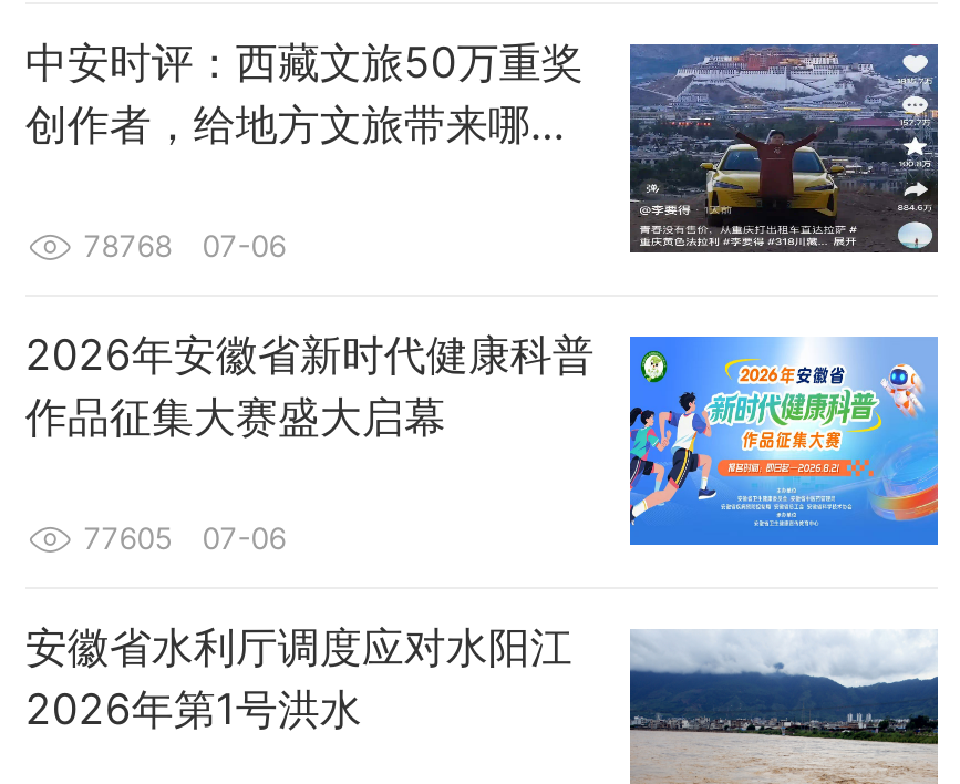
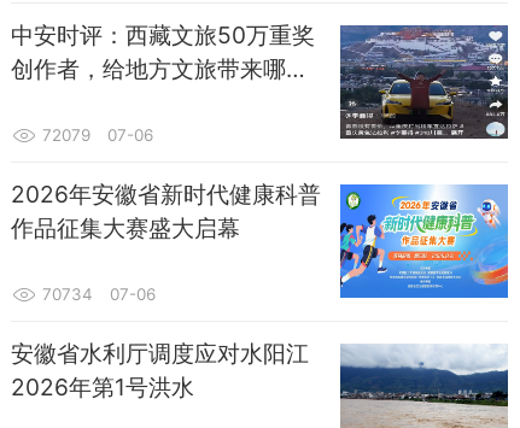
- 78768 07-06
+ 72079 07-06

- 77605 07-06
+ 70734 07-06
